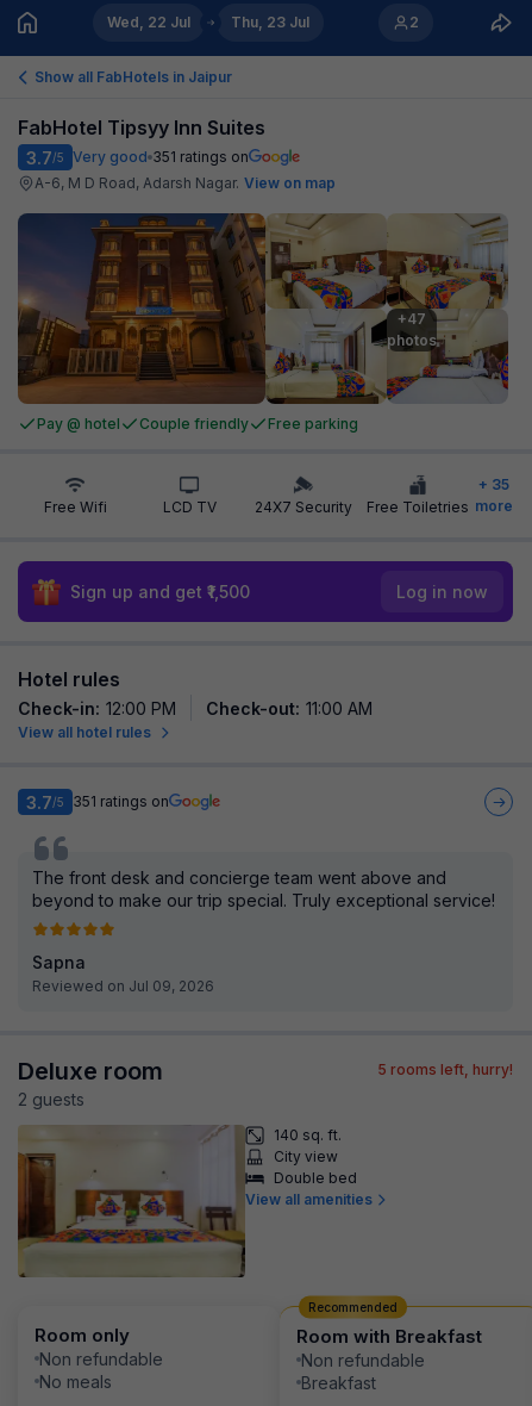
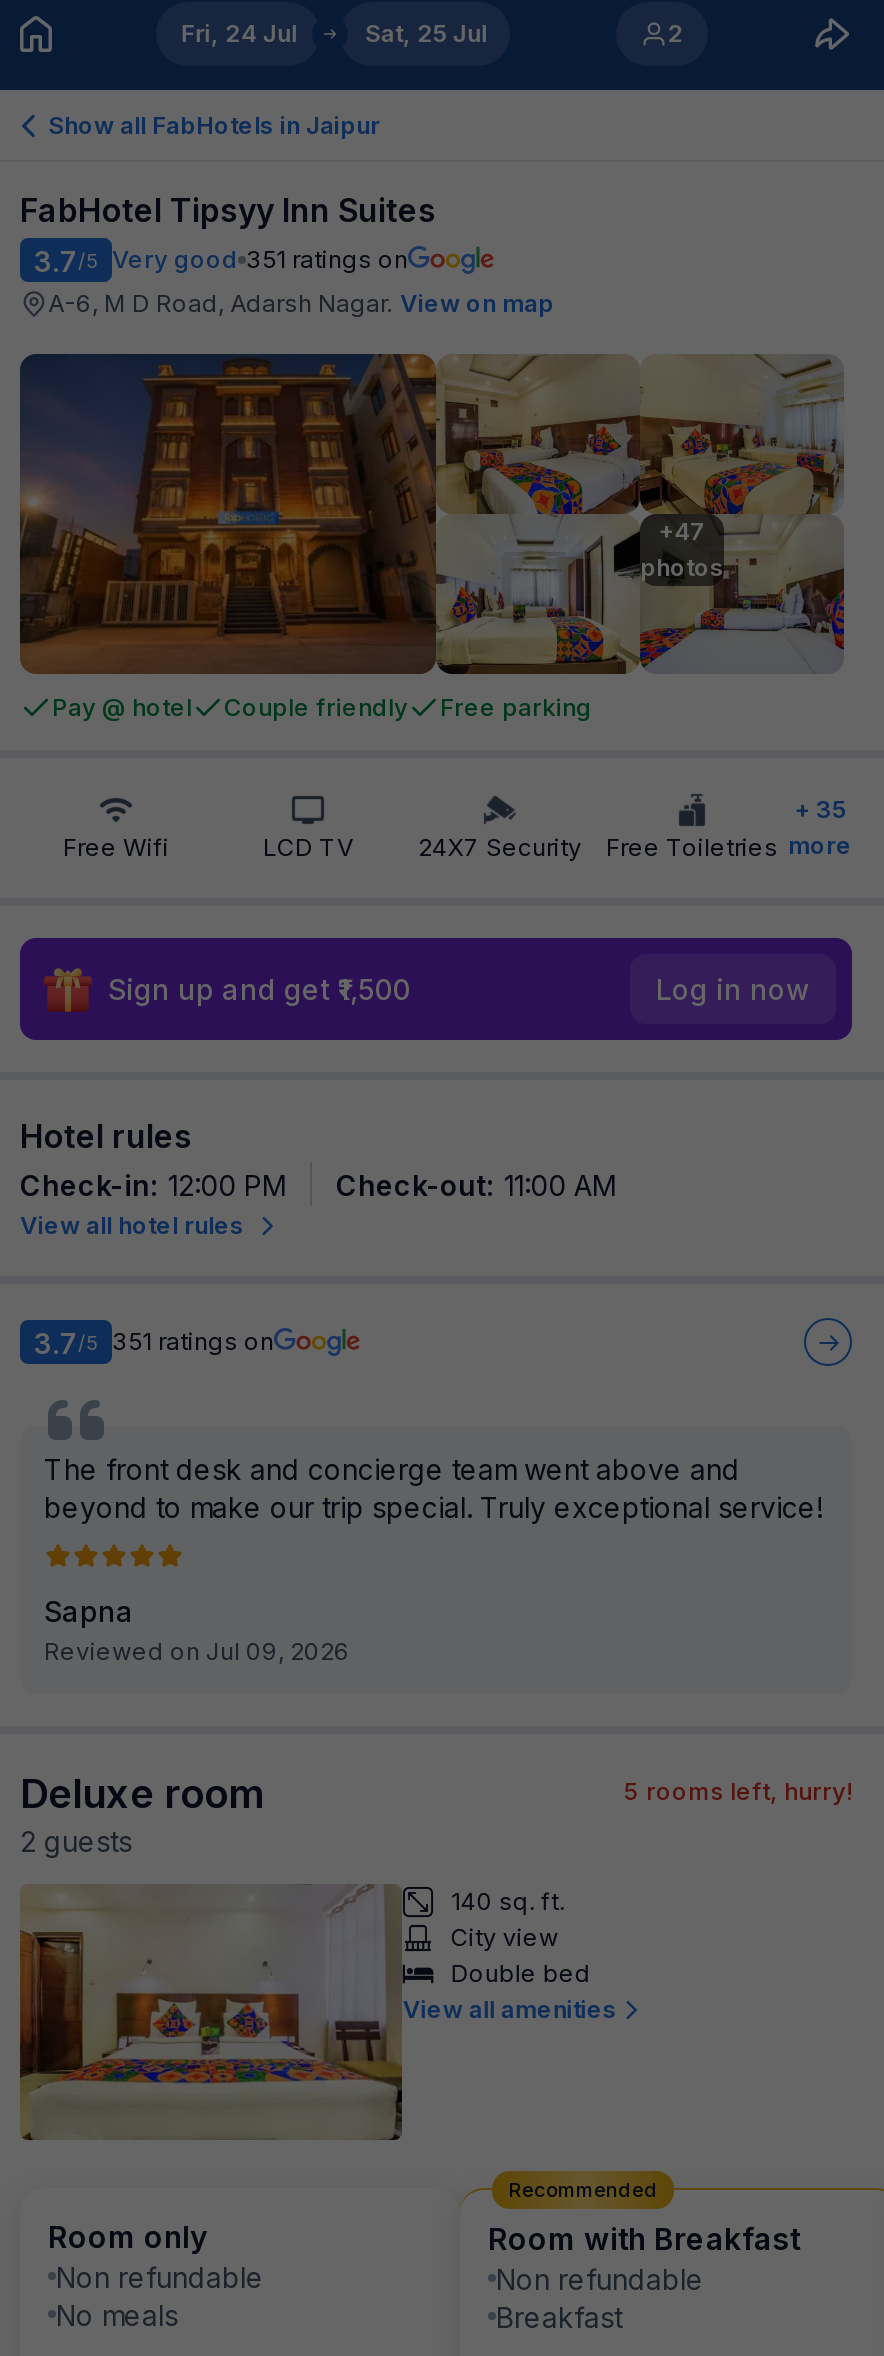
- Wed, 22 Jul
+ Fri, 24 Jul

- Thu, 23 Jul
+ Sat, 25 Jul
